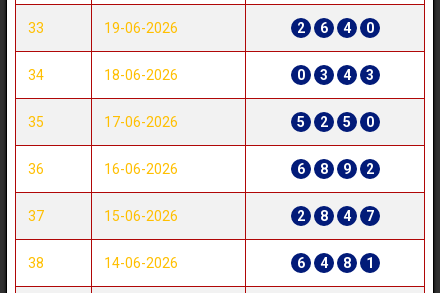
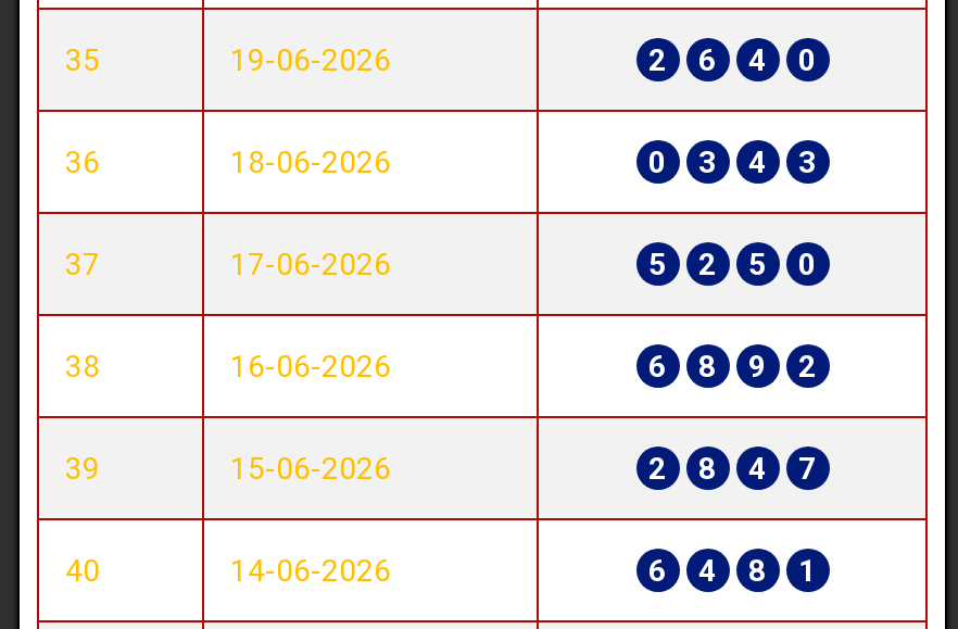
- 33
+ 35

- 34
+ 36

- 35
+ 37

- 36
+ 38

- 37
+ 39

- 38
+ 40
